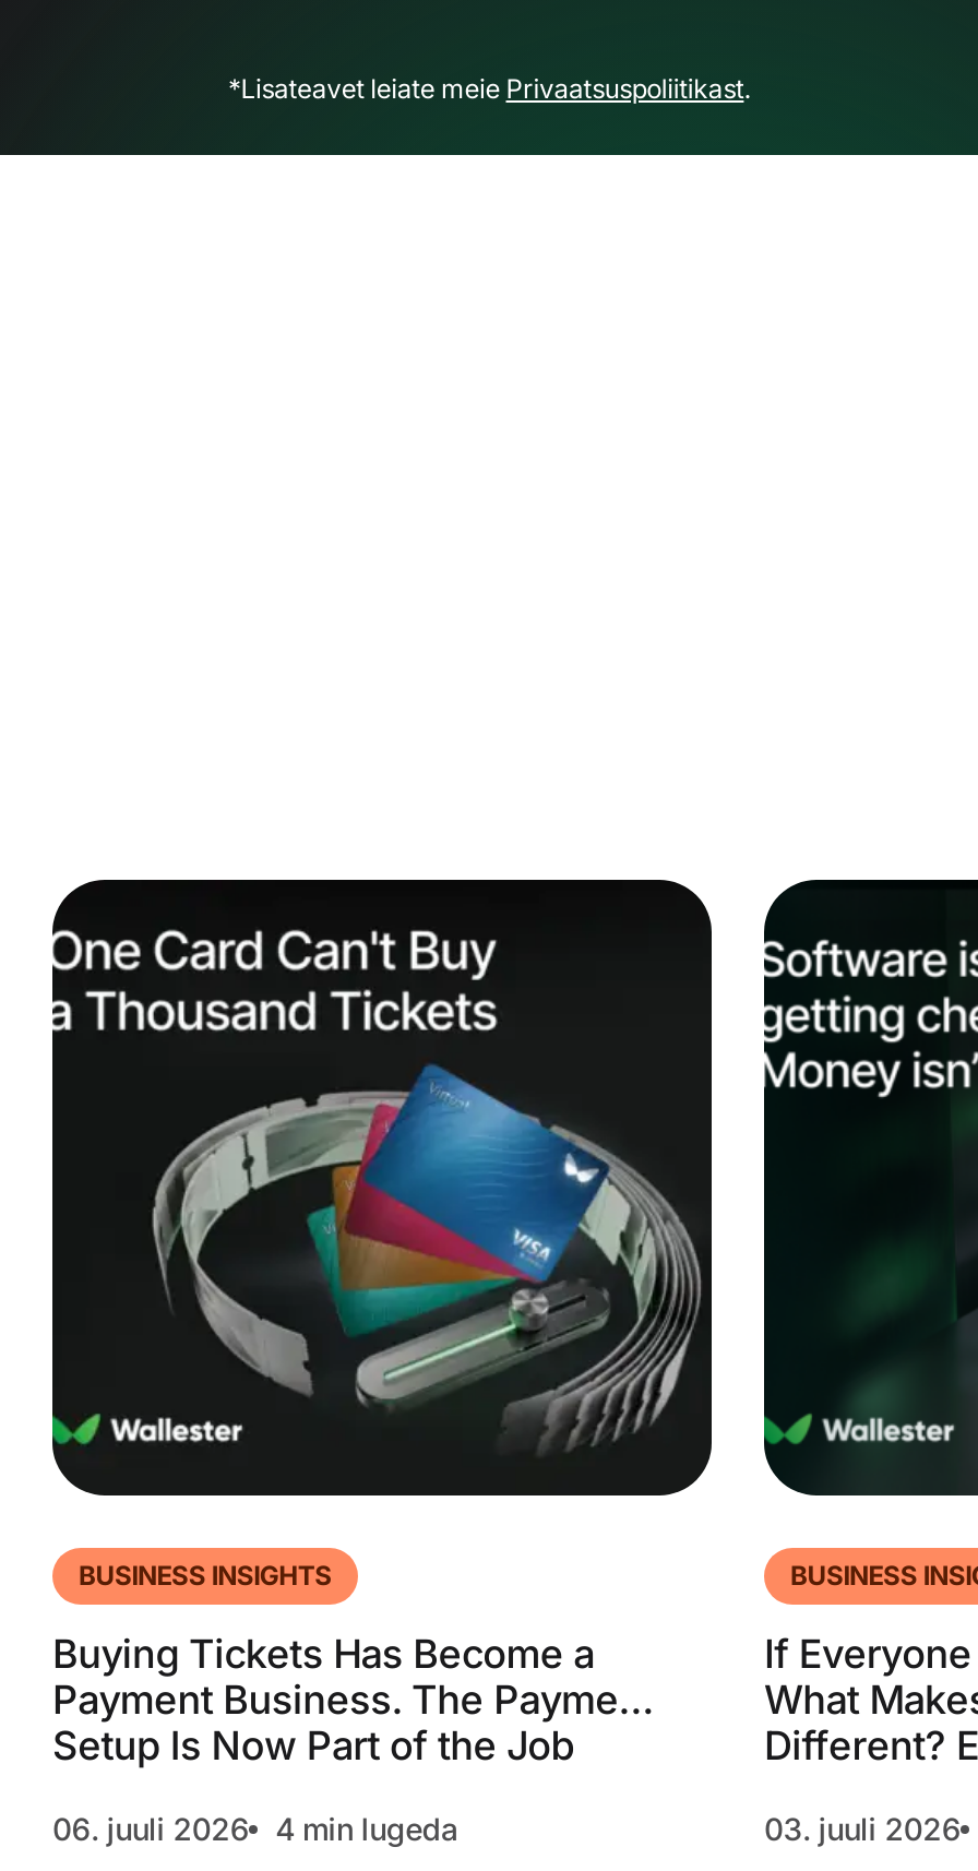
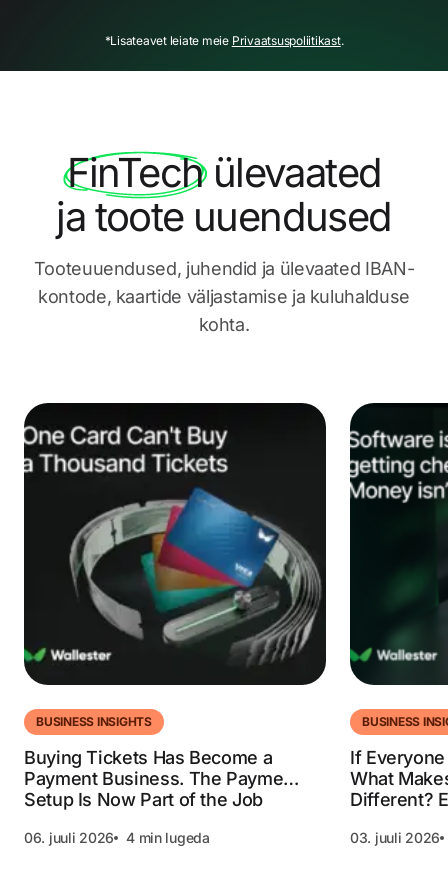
+ FinTech ülevaated
+ ja toote uuendused
+ Tooteuuendused, juhendid ja ülevaated IBAN-
+ kontode, kaartide väljastamise ja kuluhalduse
+ kohta.
